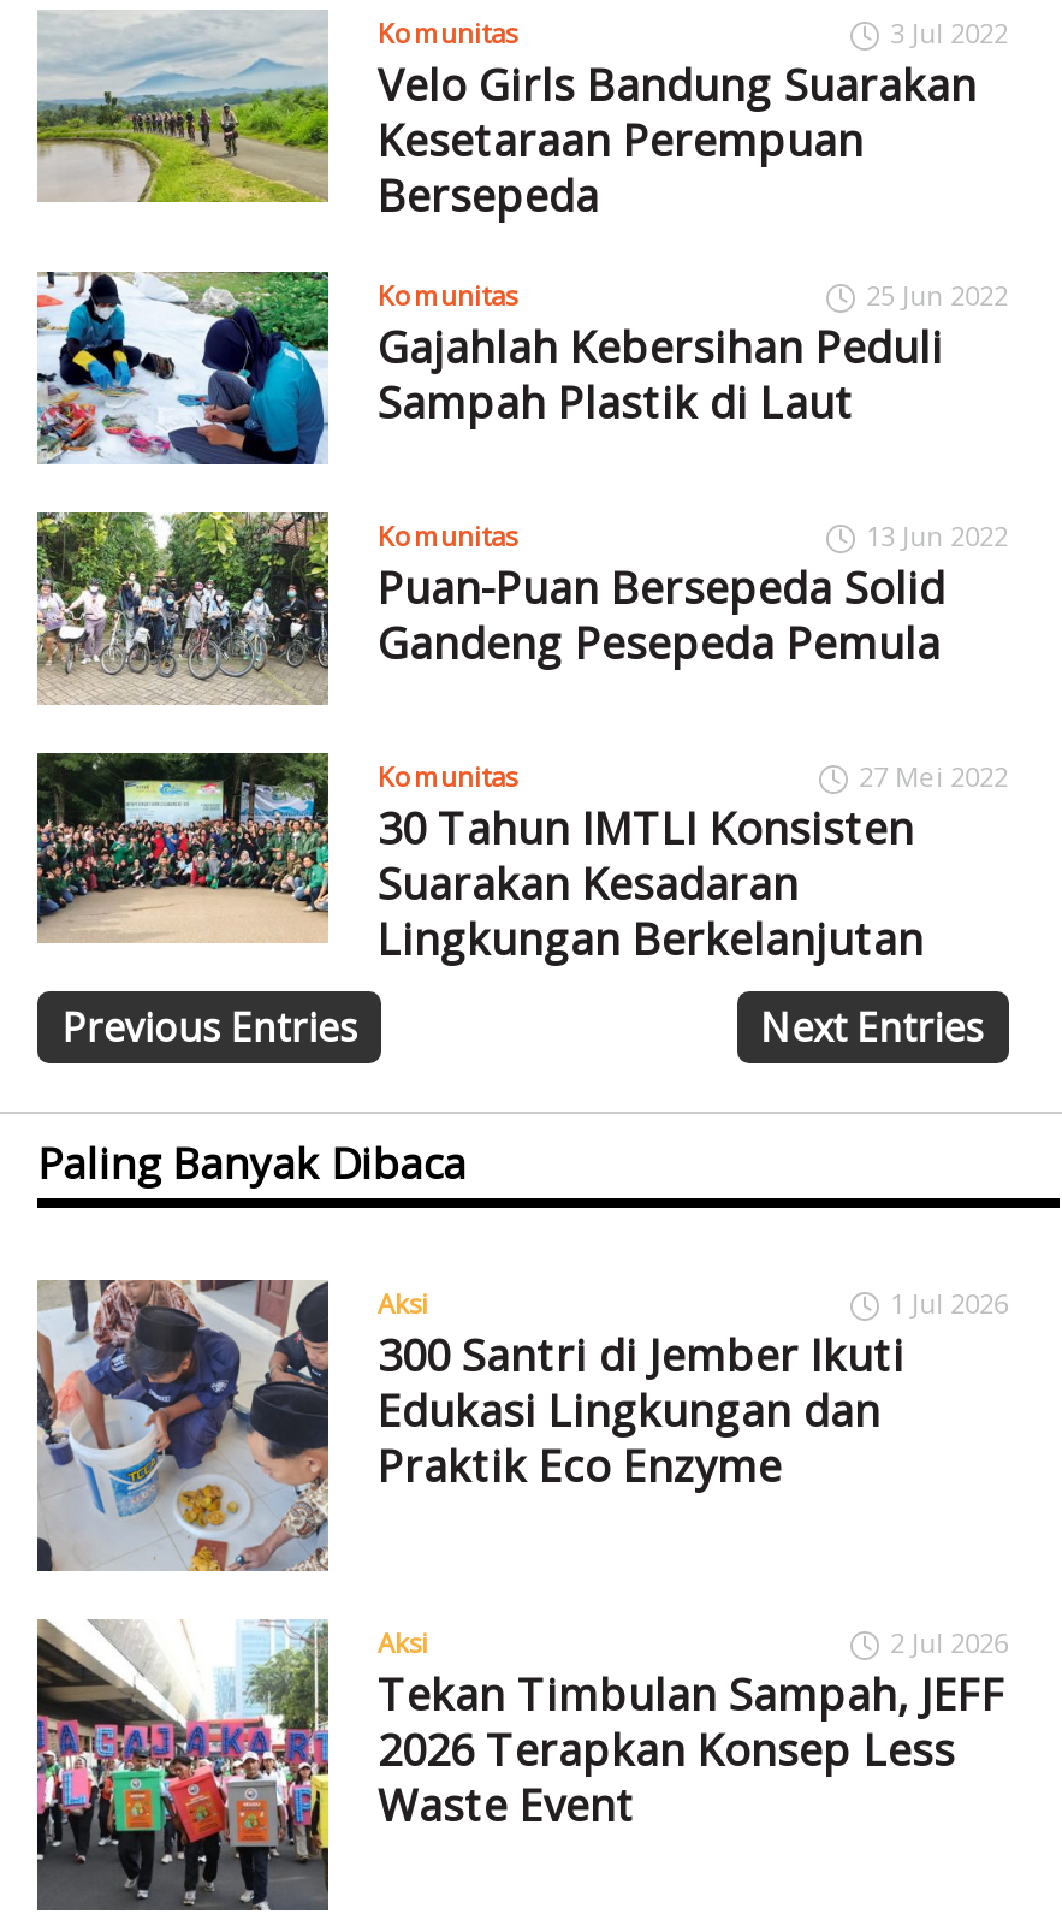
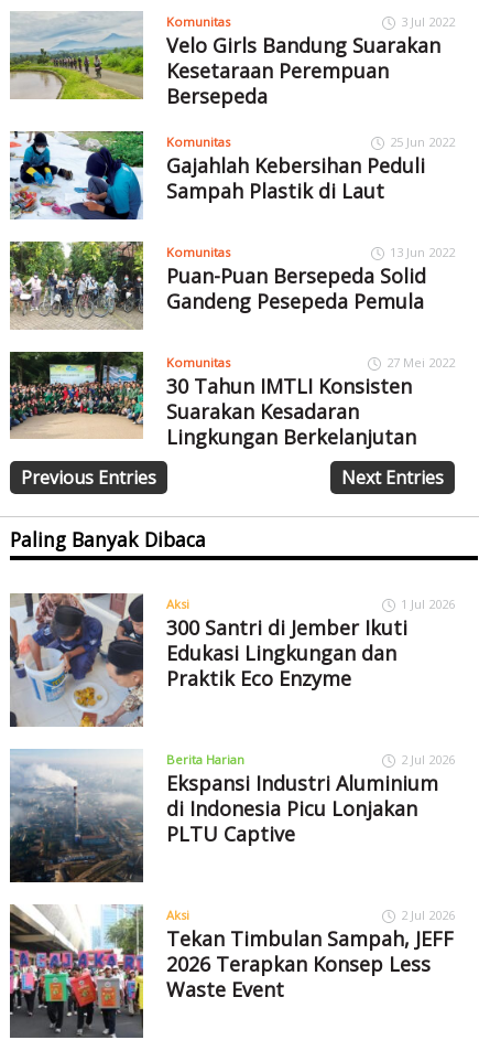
+ [image]
+ Berita Harian
+ 2 Jul 2026
+ Ekspansi Industri Aluminium
+ di Indonesia Picu Lonjakan
+ PLTU Captive
